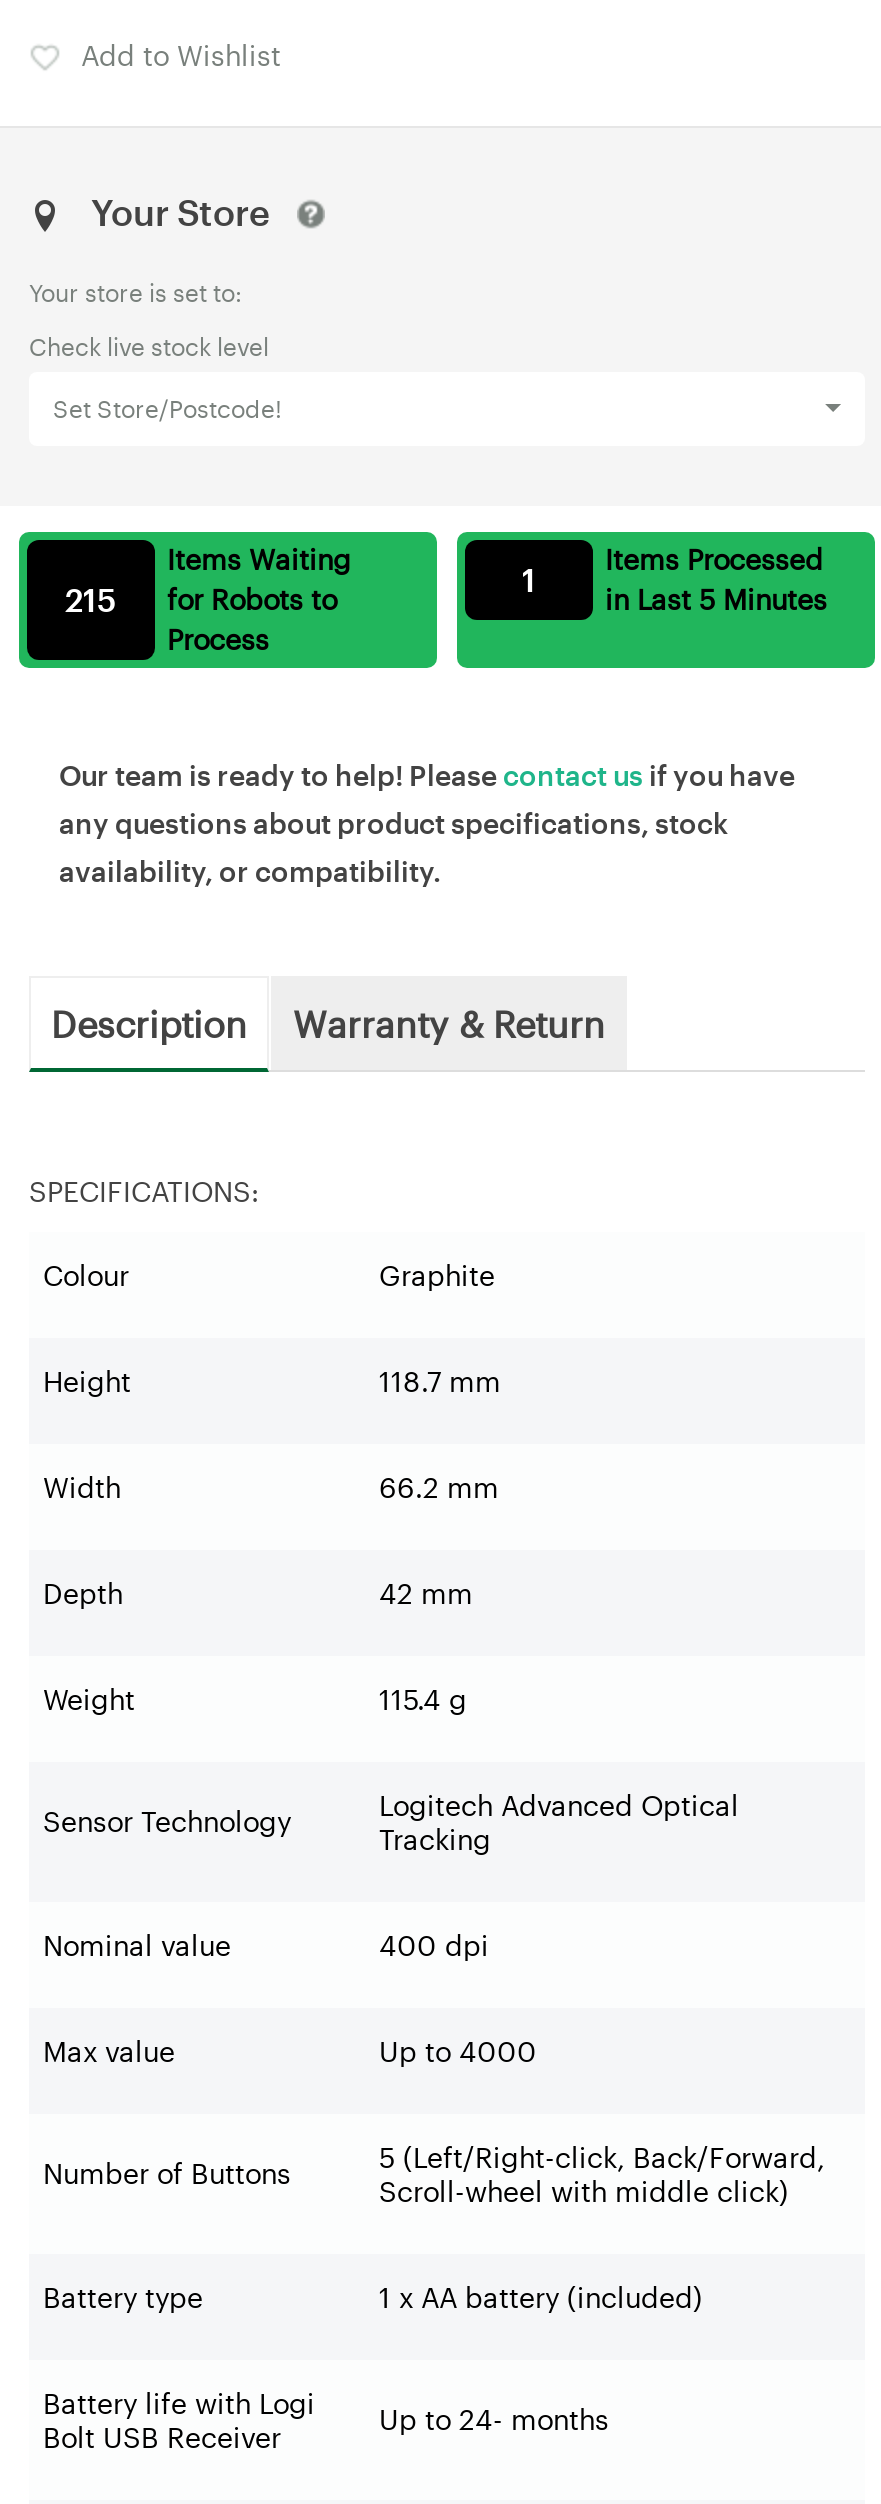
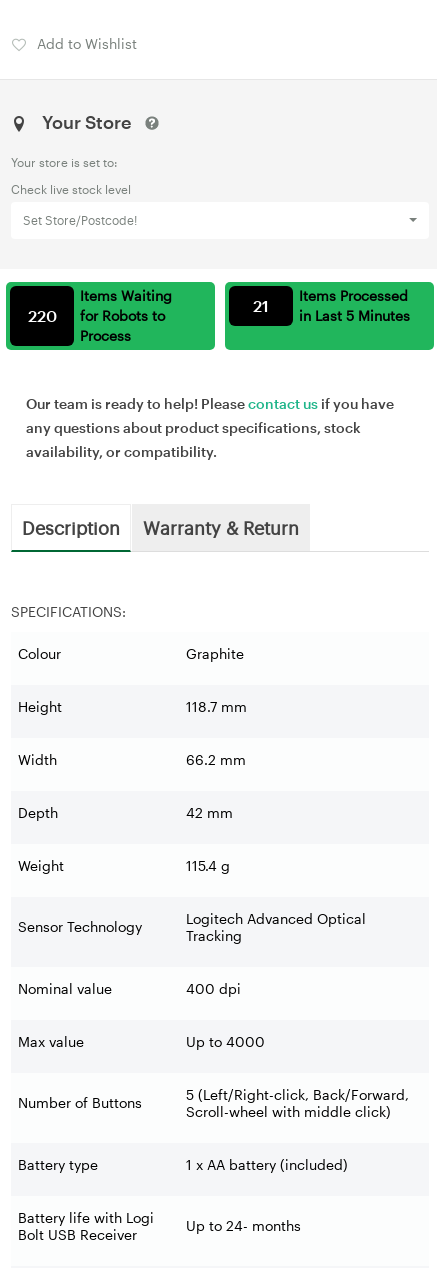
- 1
+ 21

- 215 for Robots to
+ 220 for Robots to
